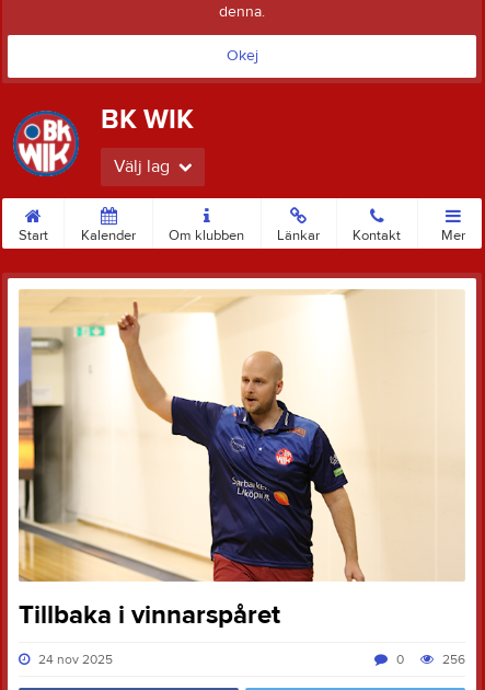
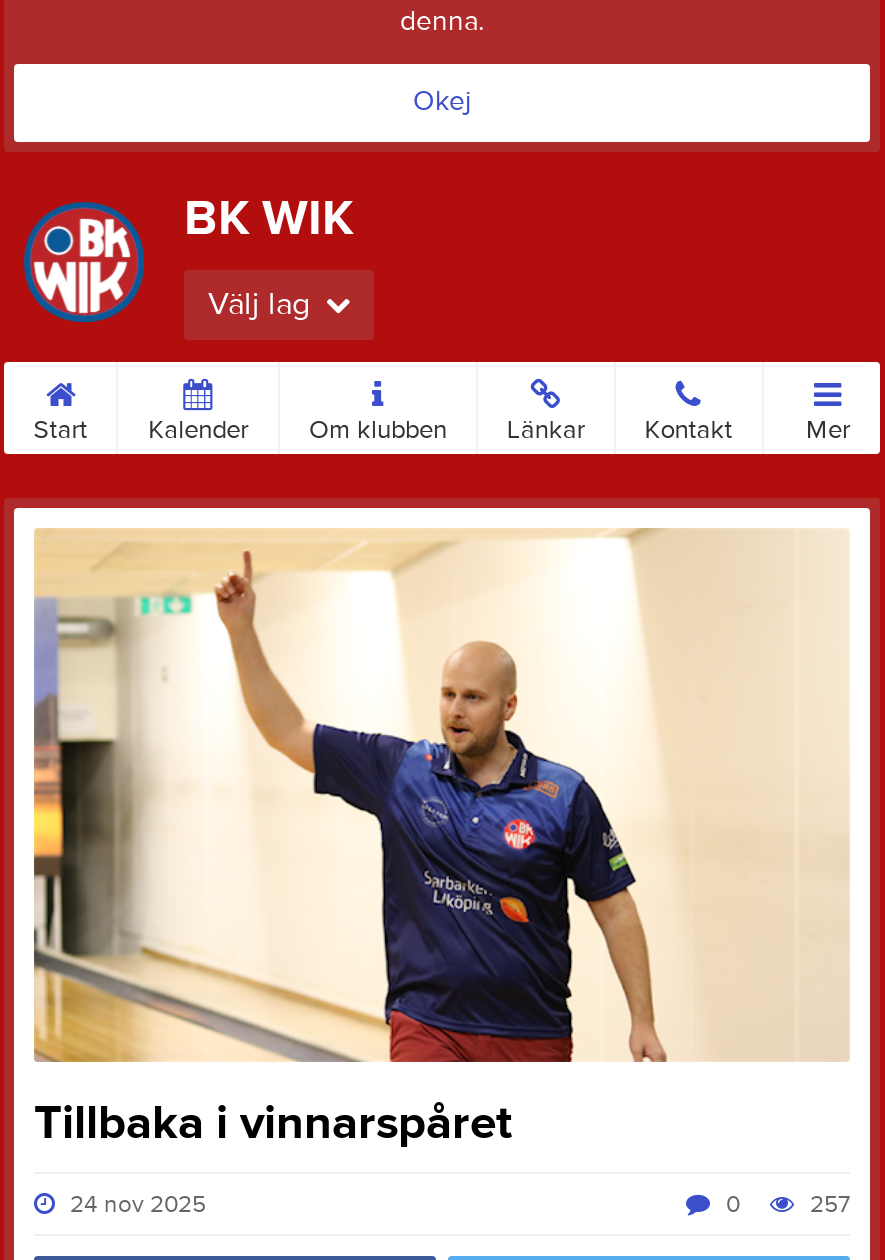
- 0 256
+ 0 257
